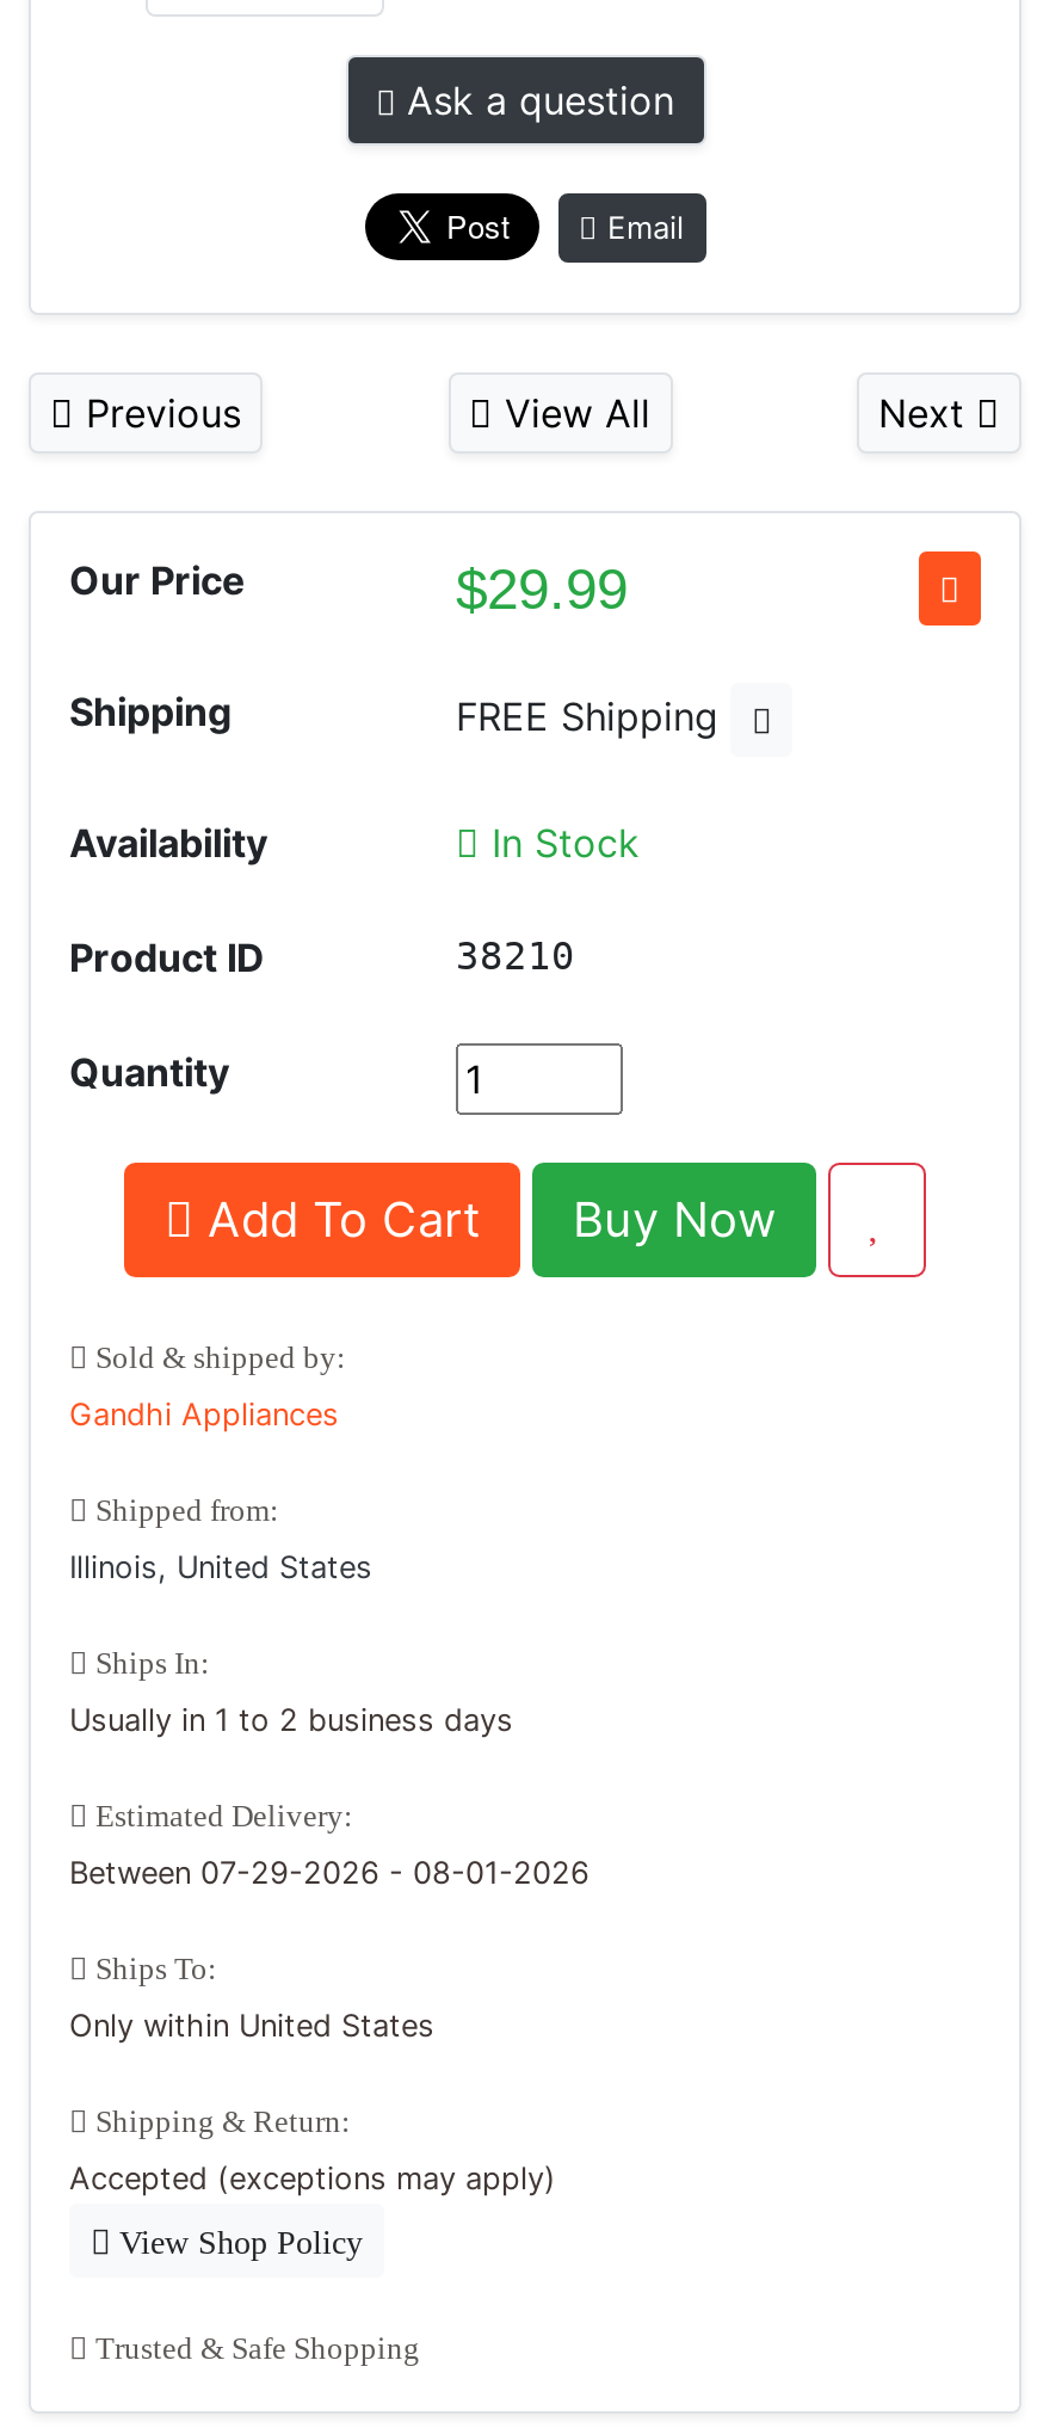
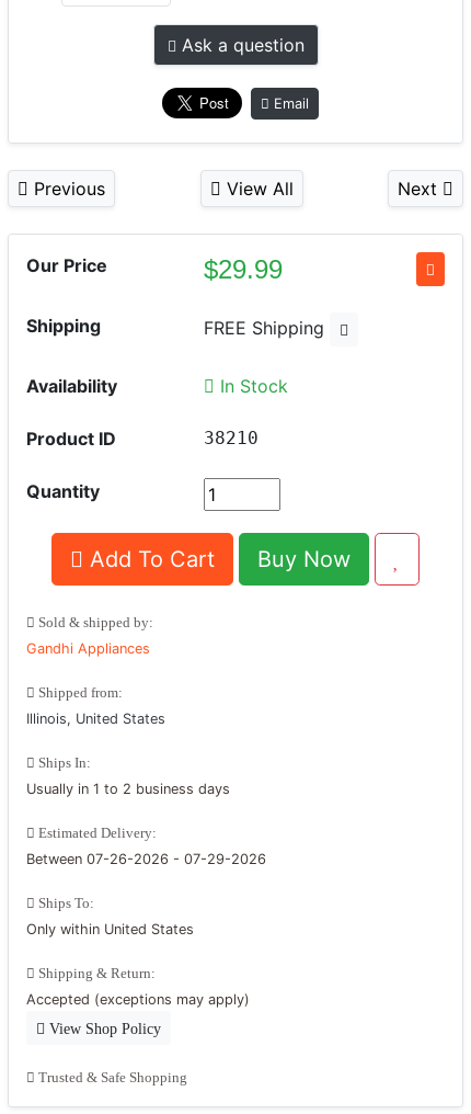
- Between 07-29-2026 - 08-01-2026
+ Between 07-26-2026 - 07-29-2026
